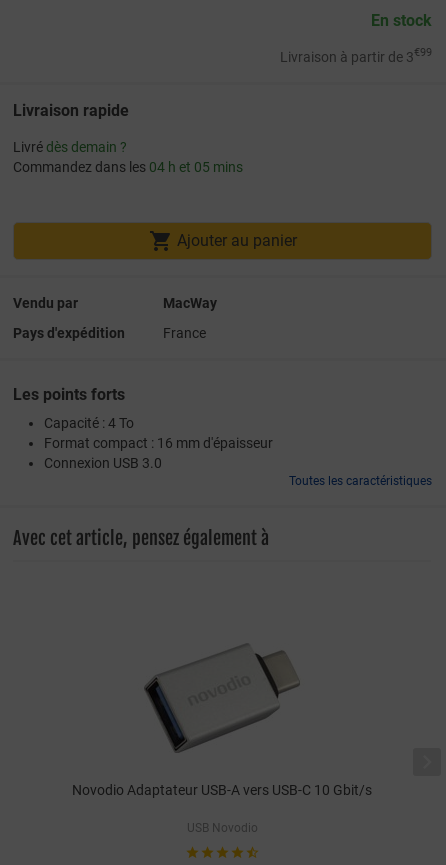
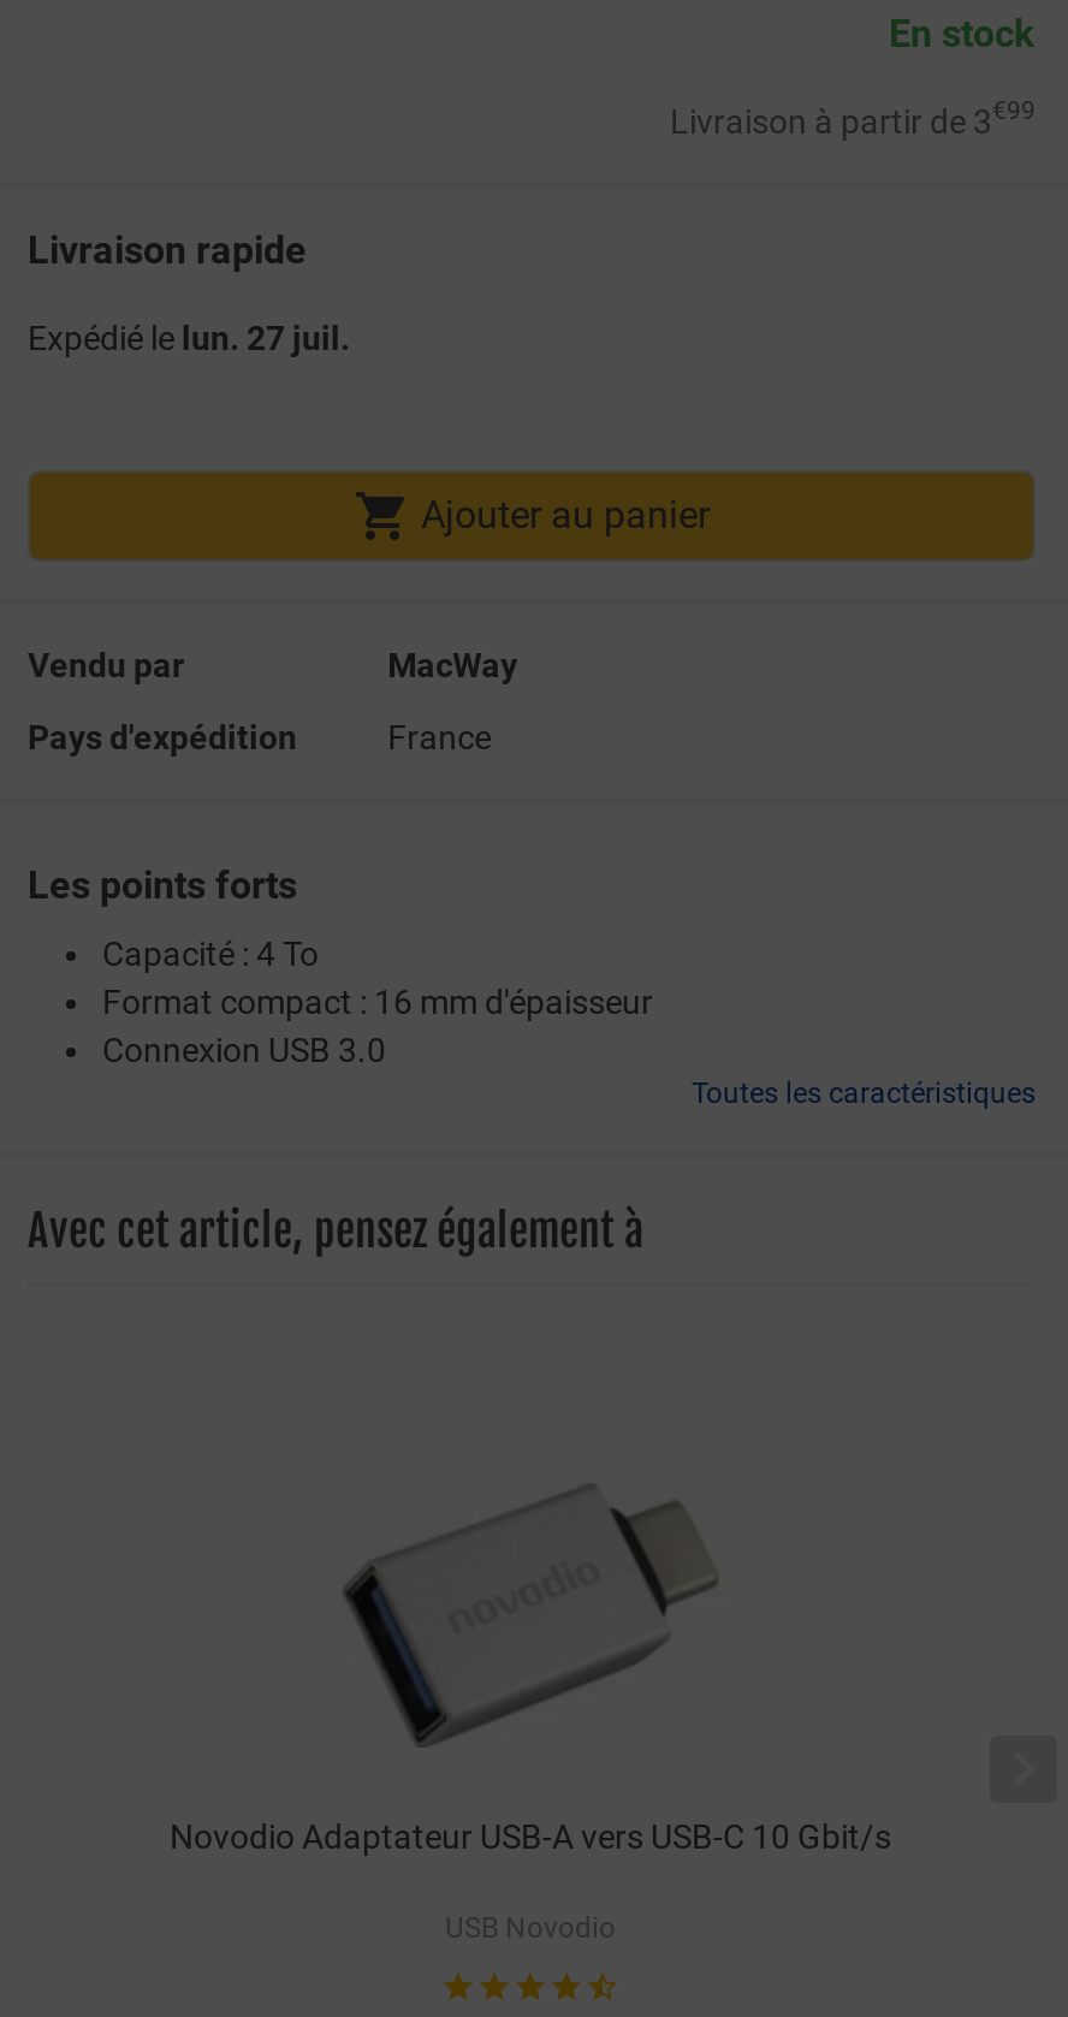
- Livré dès demain ?
- Commandez dans les 04 h et 05 mins
+ Expédié le lun. 27 juil.
